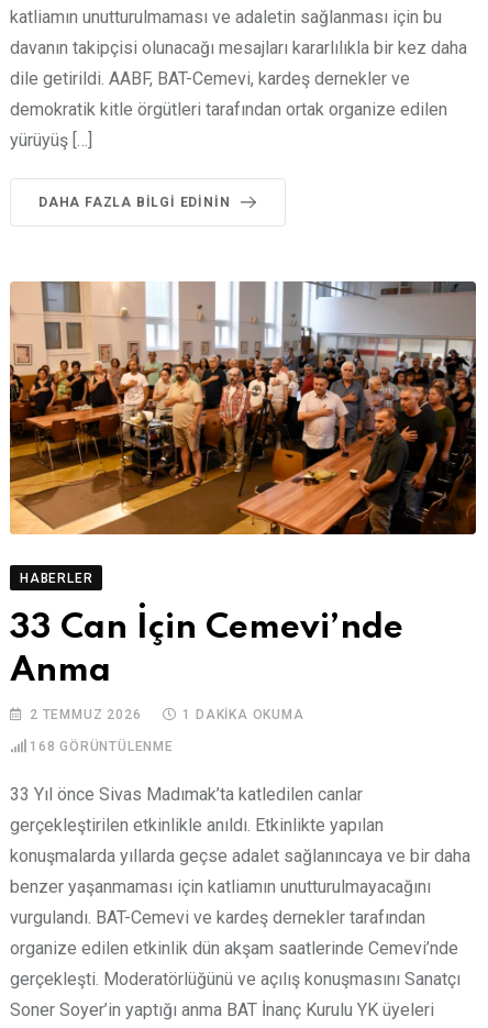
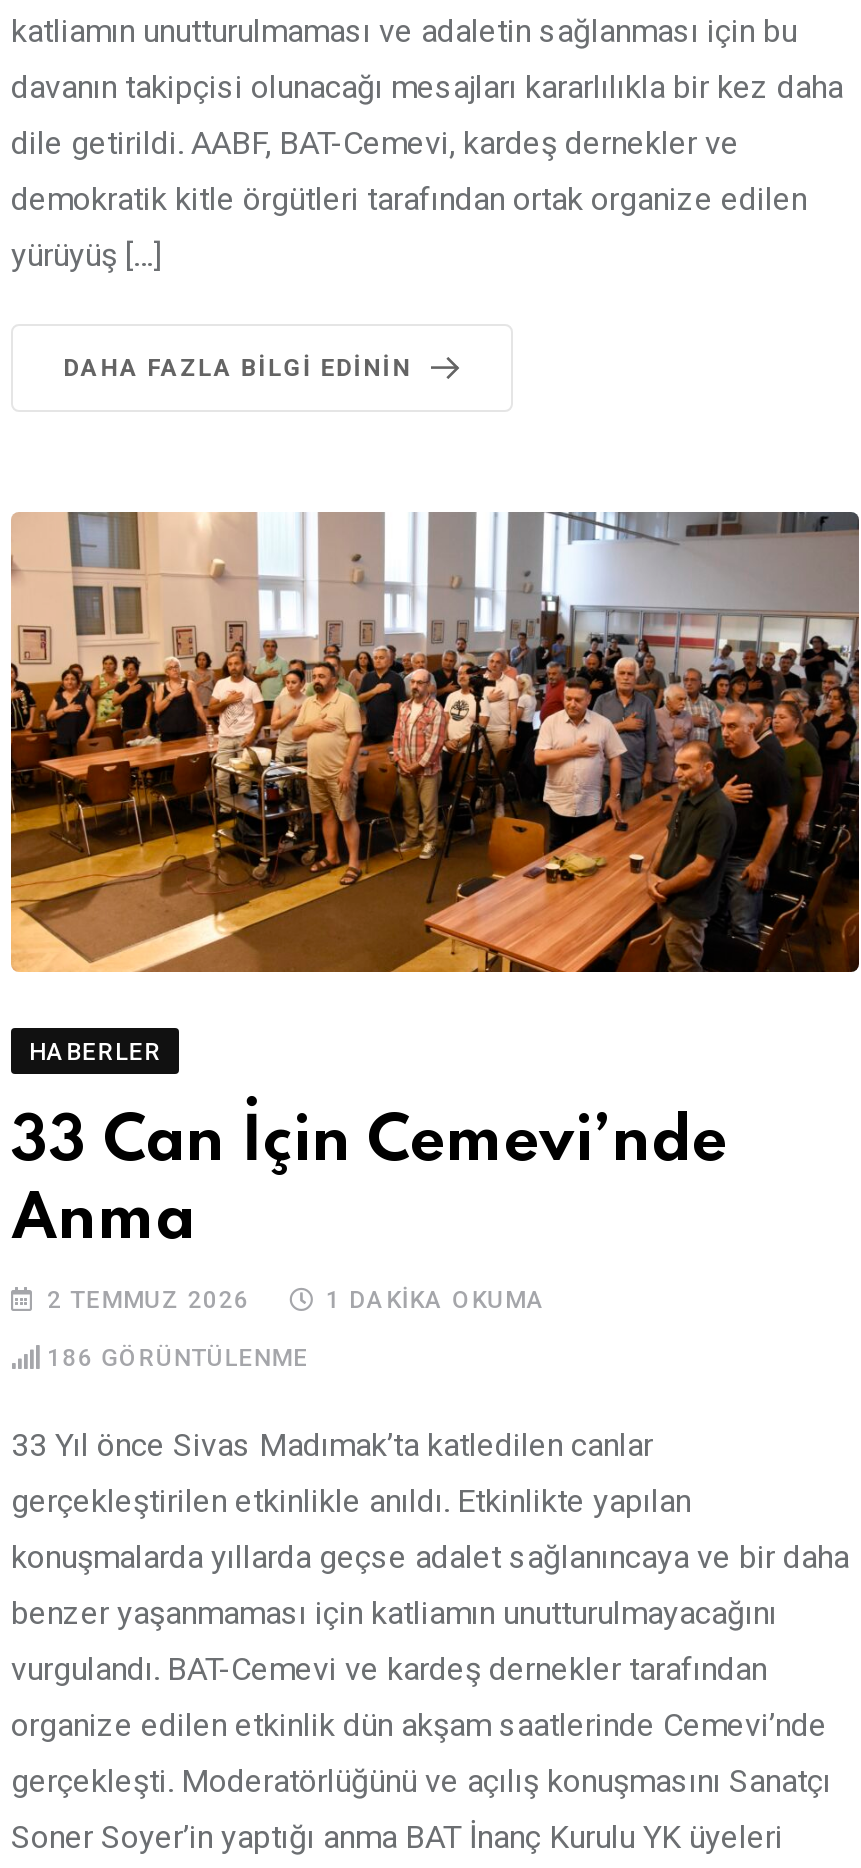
- 168 GÖRÜNTÜLENME
+ 186 GÖRÜNTÜLENME
